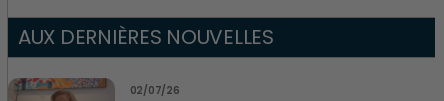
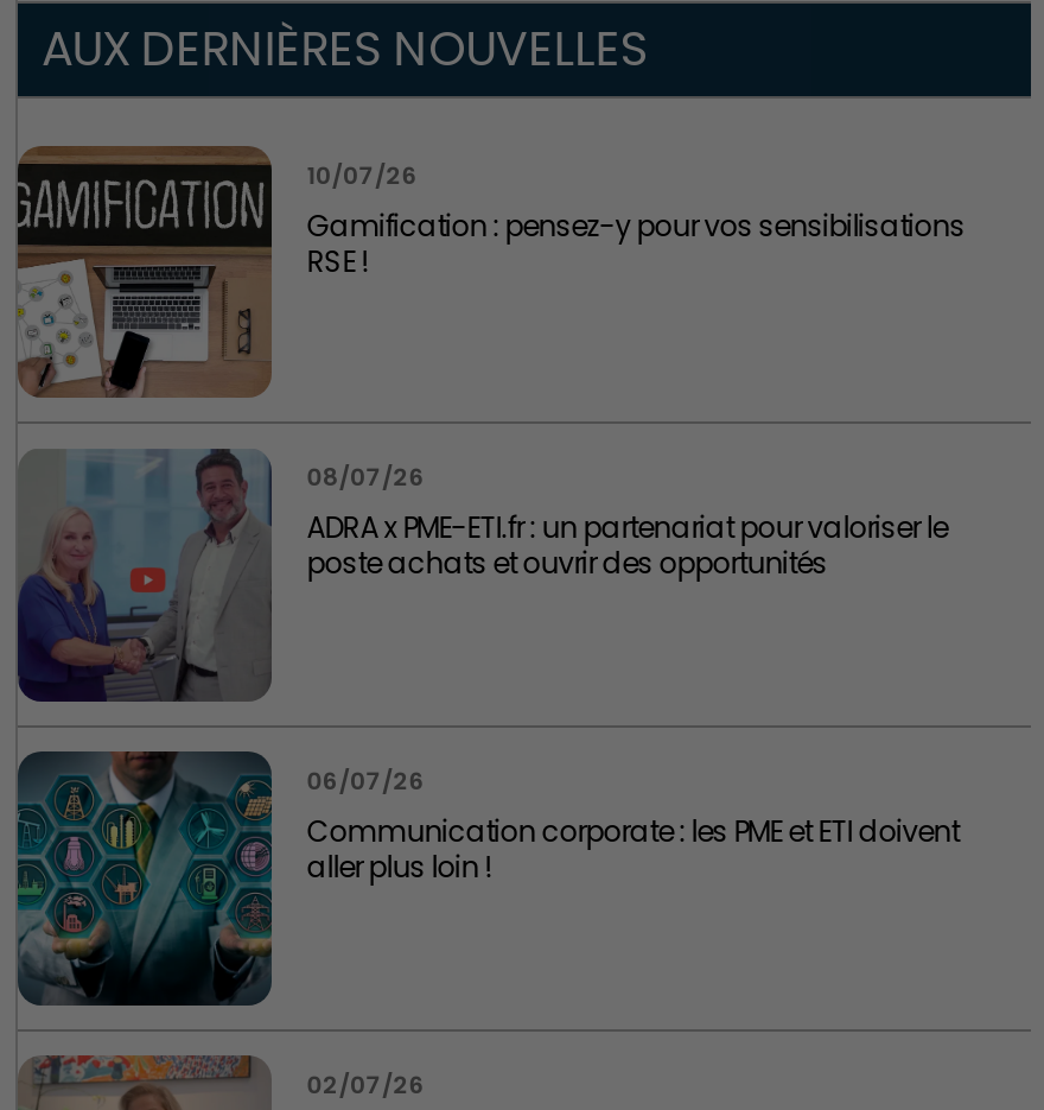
+ [image]
+ 10/07/26
+ Gamification : pensez-y pour vos sensibilisations
+ RSE !

+ [image]
+ 08/07/26
+ ADRA x PME-ETI.fr : un partenariat pour valoriser le
+ poste achats et ouvrir des opportunités

+ [image]
+ 06/07/26
+ Communication corporate : les PME et ETI doivent
+ aller plus loin !
